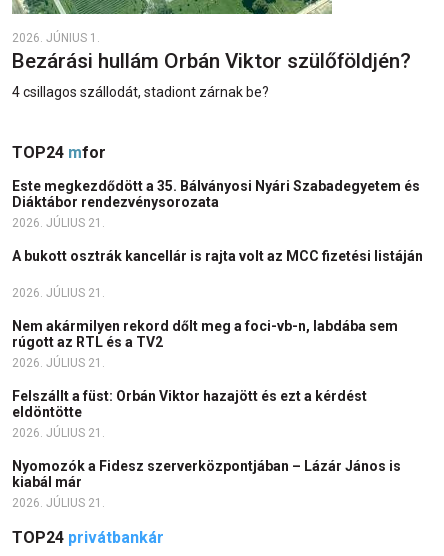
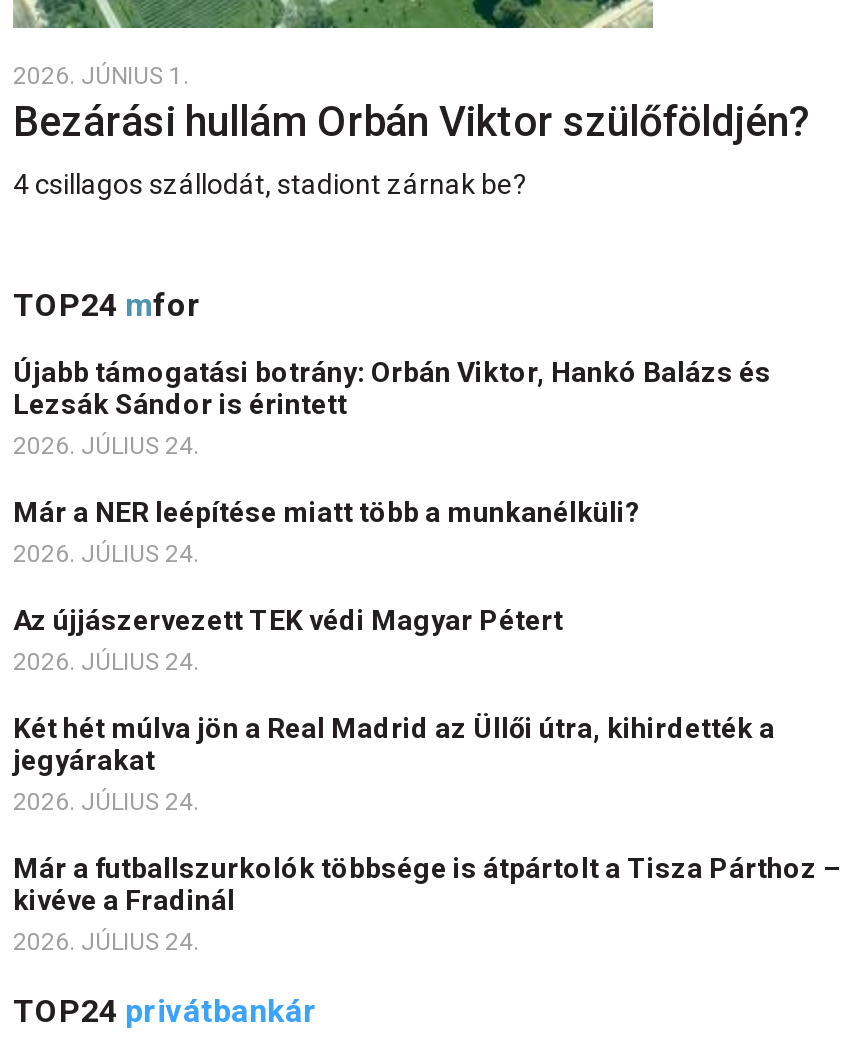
- Este megkezdődött a 35. Bálványosi Nyári Szabadegyetem és
- Diáktábor rendezvénysorozata
- 2026. JÚLIUS 21.
- A bukott osztrák kancellár is rajta volt az MCC fizetési listáján
- 2026. JÚLIUS 21.
- Nem akármilyen rekord dőlt meg a foci-vb-n, labdába sem
- rúgott az RTL és a TV2
- 2026. JÚLIUS 21.
- Felszállt a füst: Orbán Viktor hazajött és ezt a kérdést
- eldöntötte
- 2026. JÚLIUS 21.
- Nyomozók a Fidesz szerverközpontjában – Lázár János is
- kiabál már
- 2026. JÚLIUS 21.
+ Újabb támogatási botrány: Orbán Viktor, Hankó Balázs és
+ Lezsák Sándor is érintett
+ 2026. JÚLIUS 24.
+ Már a NER leépítése miatt több a munkanélküli?
+ 2026. JÚLIUS 24.
+ Az újjászervezett TEK védi Magyar Pétert
+ 2026. JÚLIUS 24.
+ Két hét múlva jön a Real Madrid az Üllői útra, kihirdették a
+ jegyárakat
+ 2026. JÚLIUS 24.
+ Már a futballszurkolók többsége is átpártolt a Tisza Párthoz –
+ kivéve a Fradinál
+ 2026. JÚLIUS 24.
